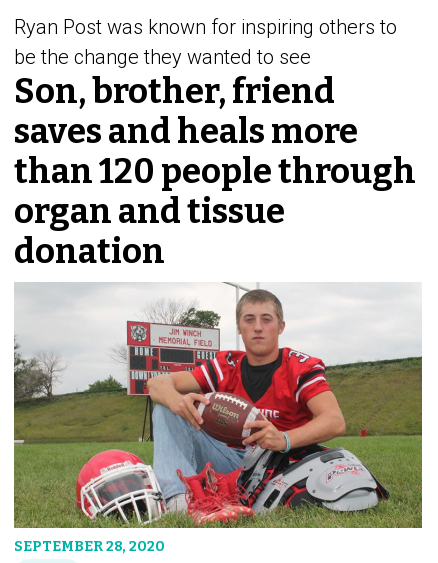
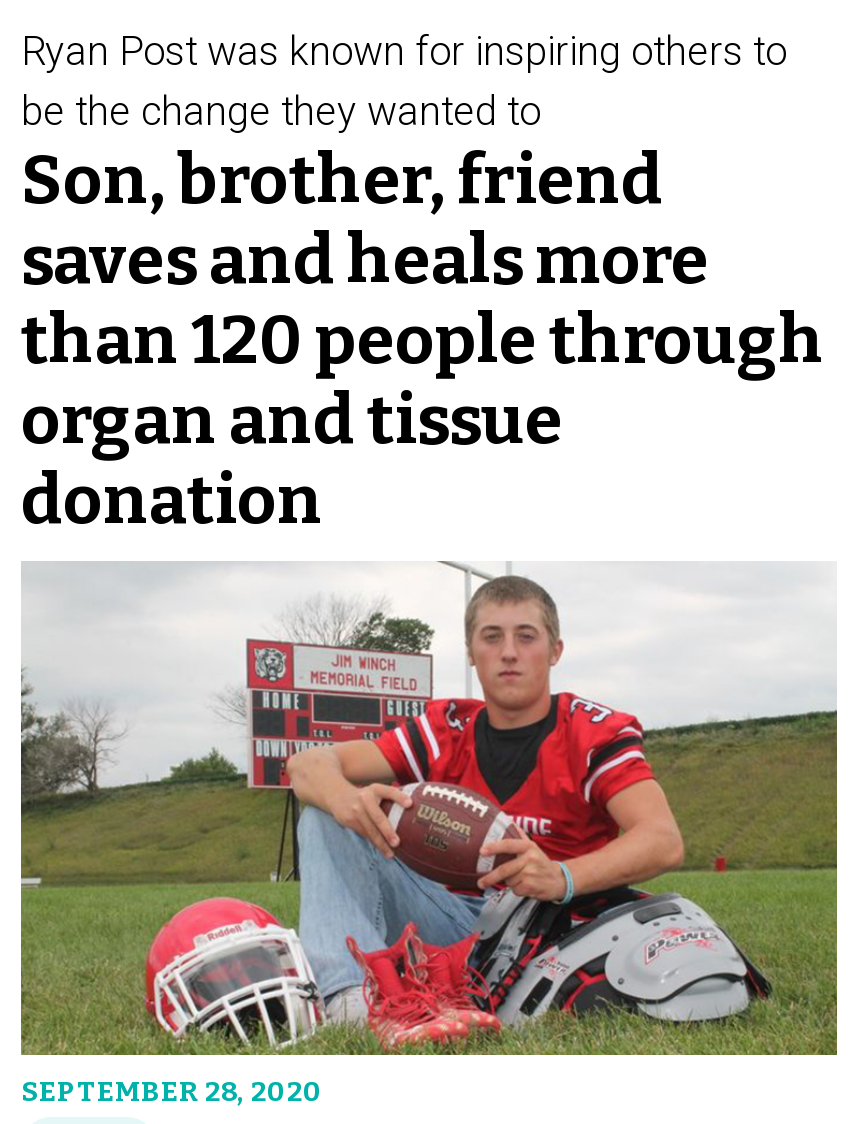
- be the change they wanted to see
+ be the change they wanted to
